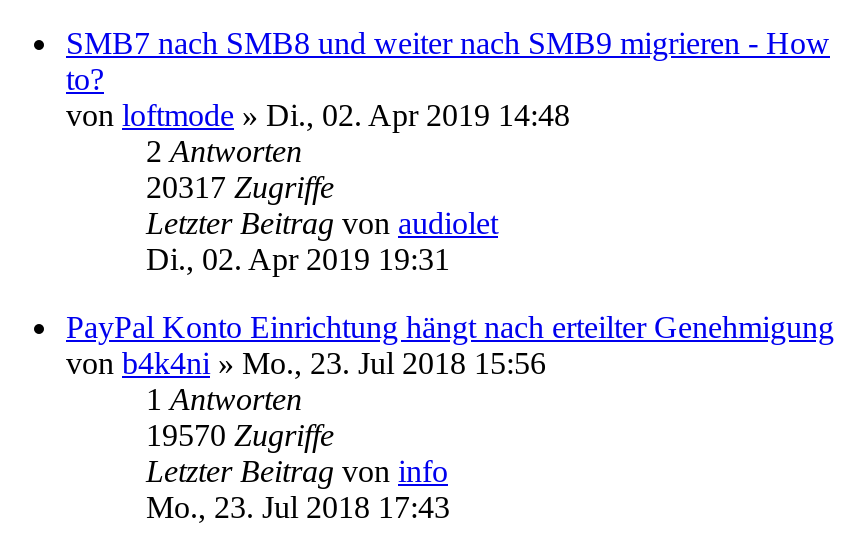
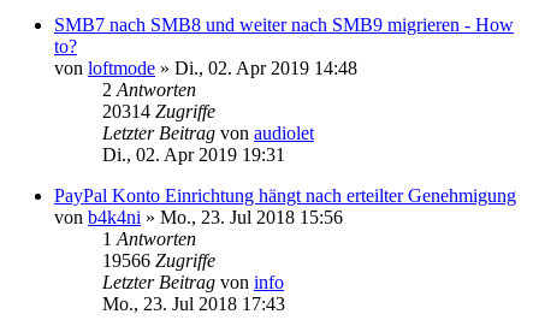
- 20317 Zugriffe
+ 20314 Zugriffe

- 19570 Zugriffe
+ 19566 Zugriffe
